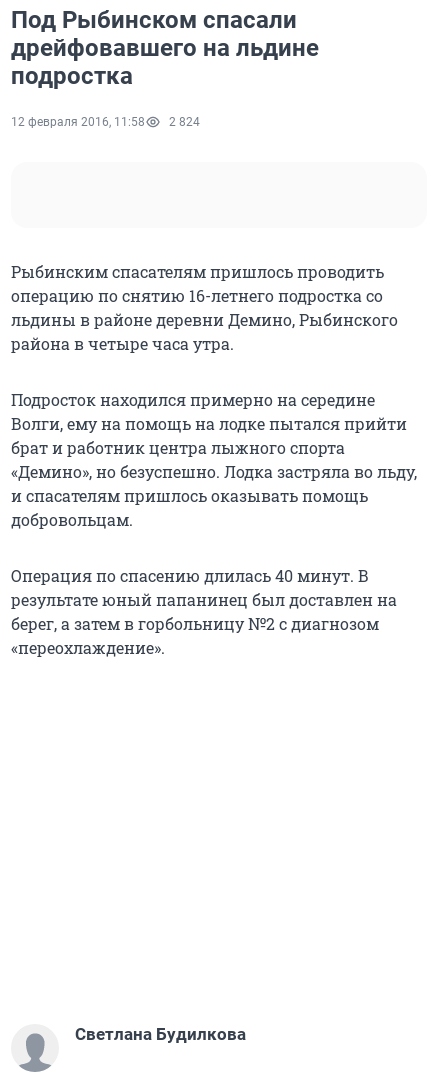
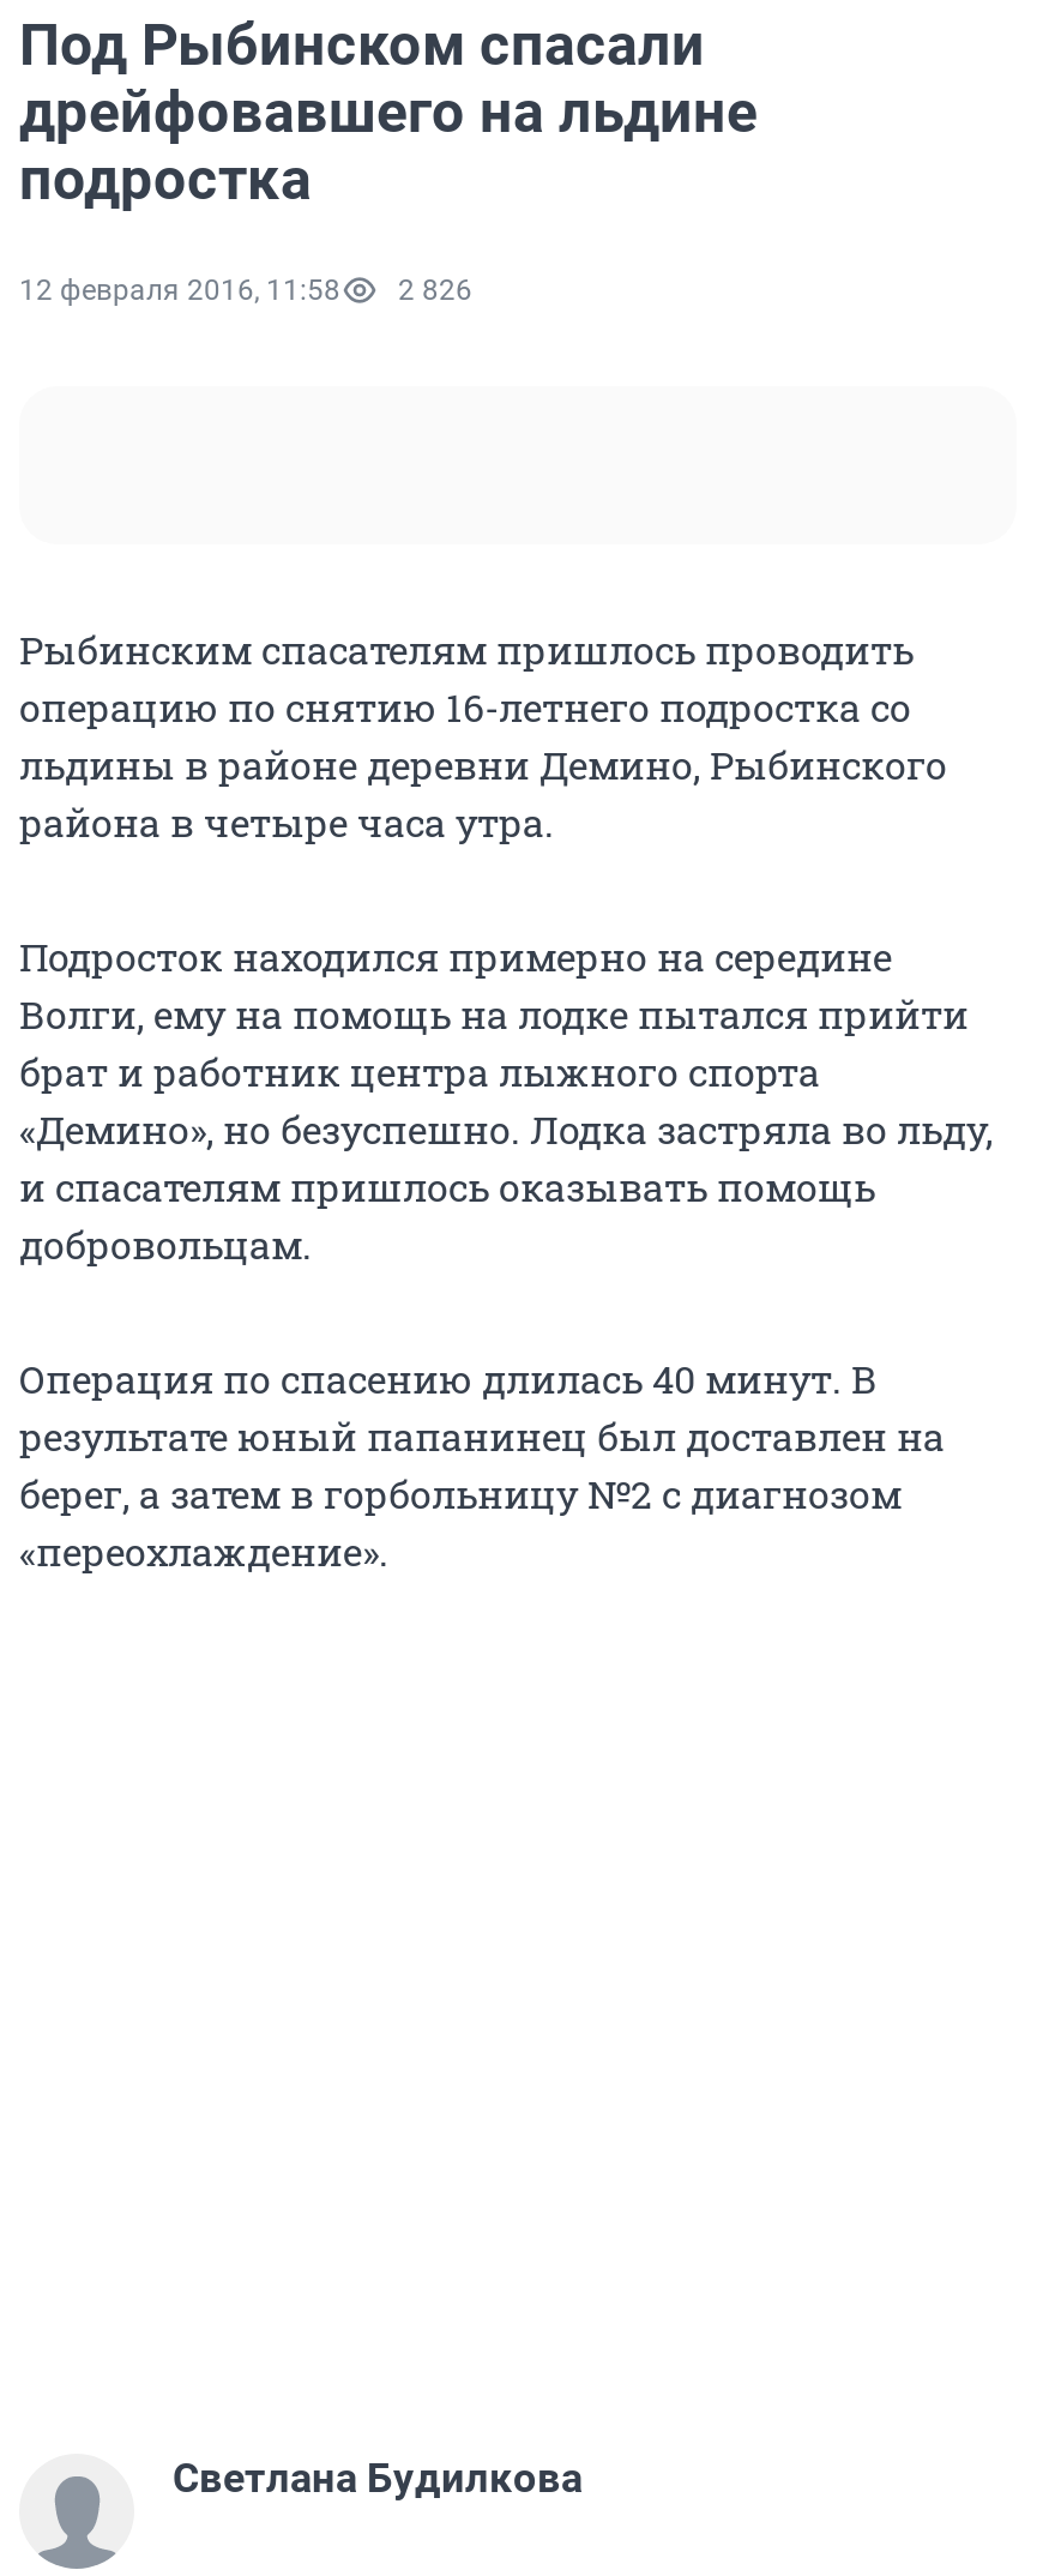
- 12 февраля 2016, 11:58 2 824
+ 12 февраля 2016, 11:58 2 826
